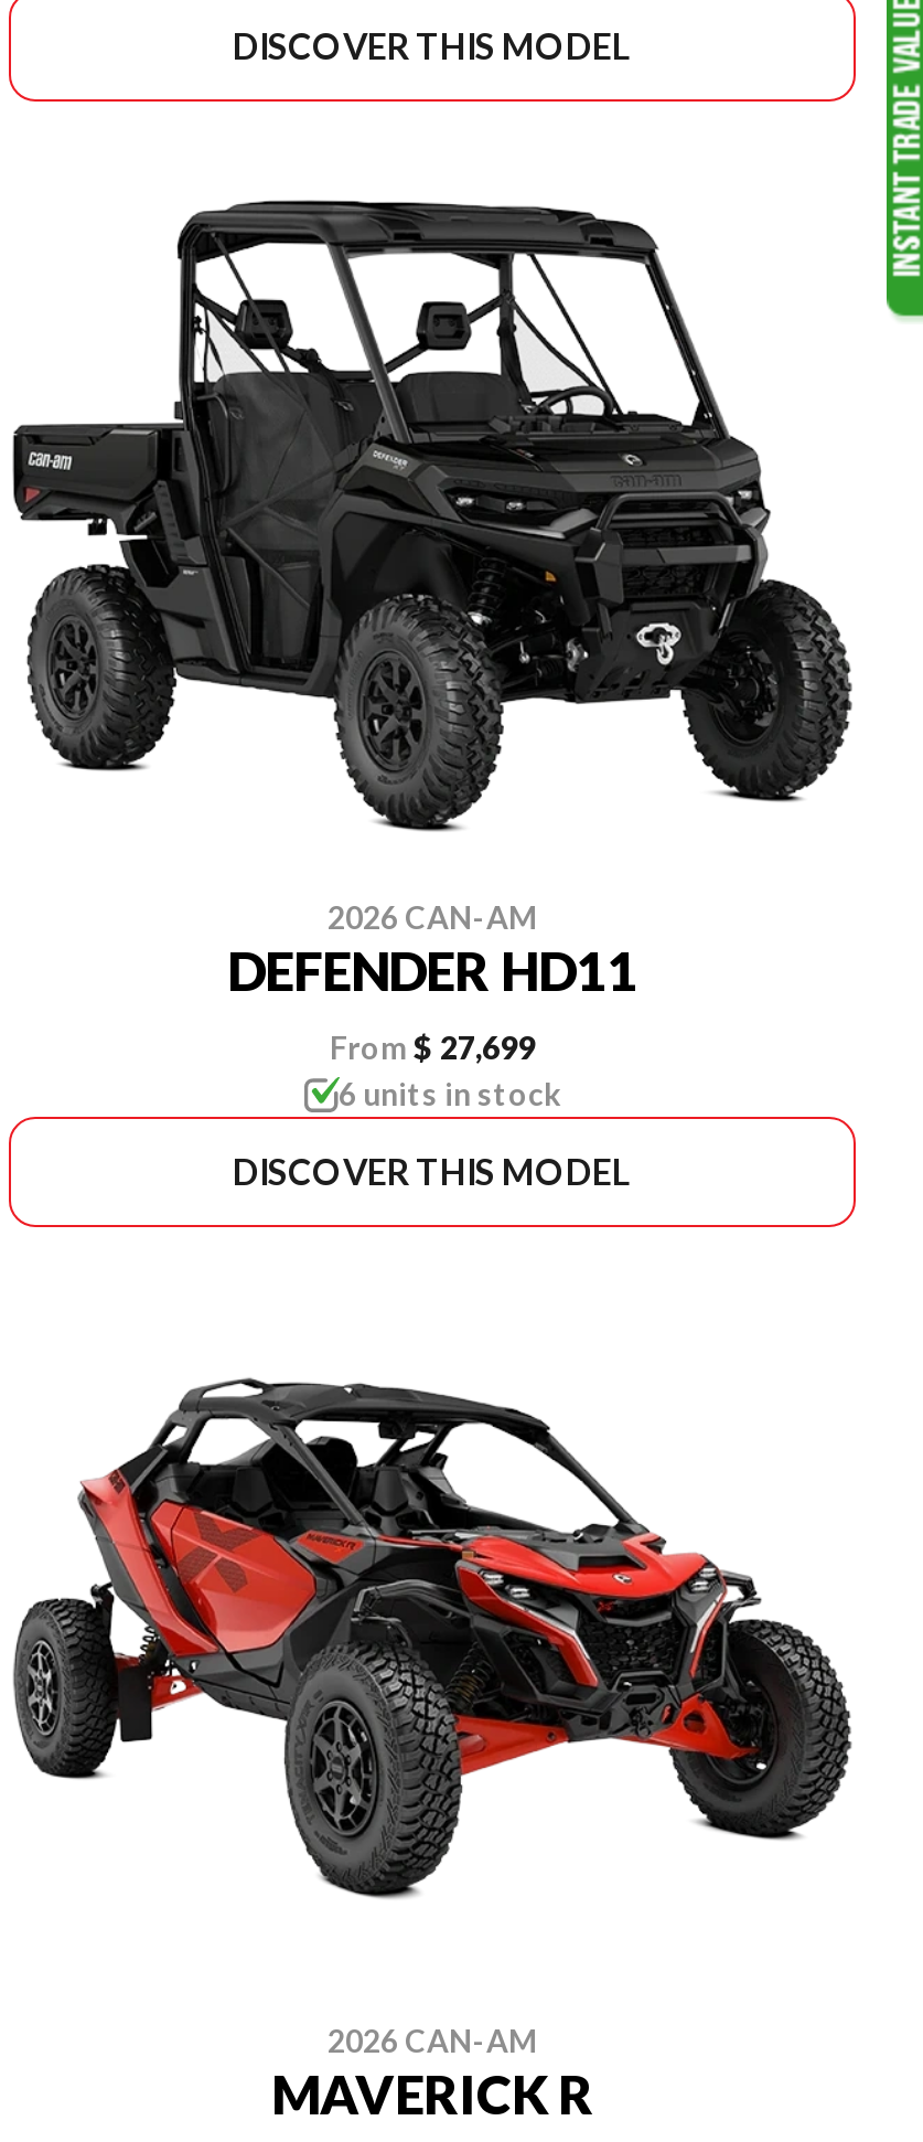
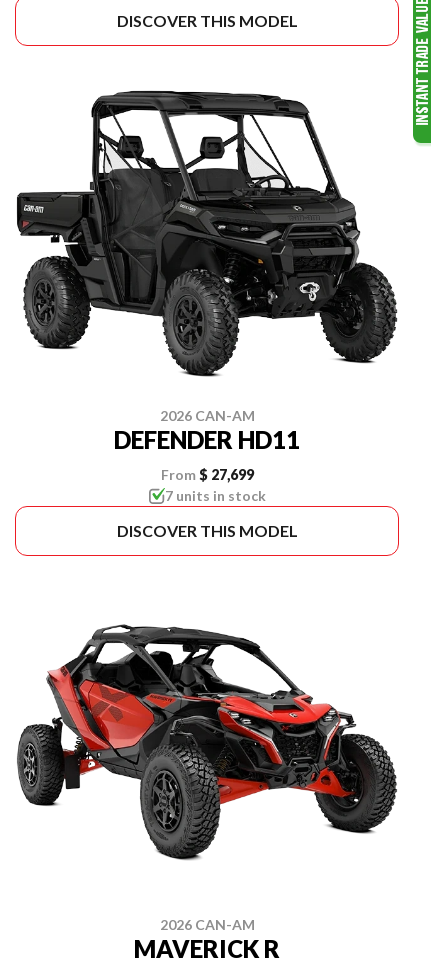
- 6 units in stock
+ 7 units in stock
